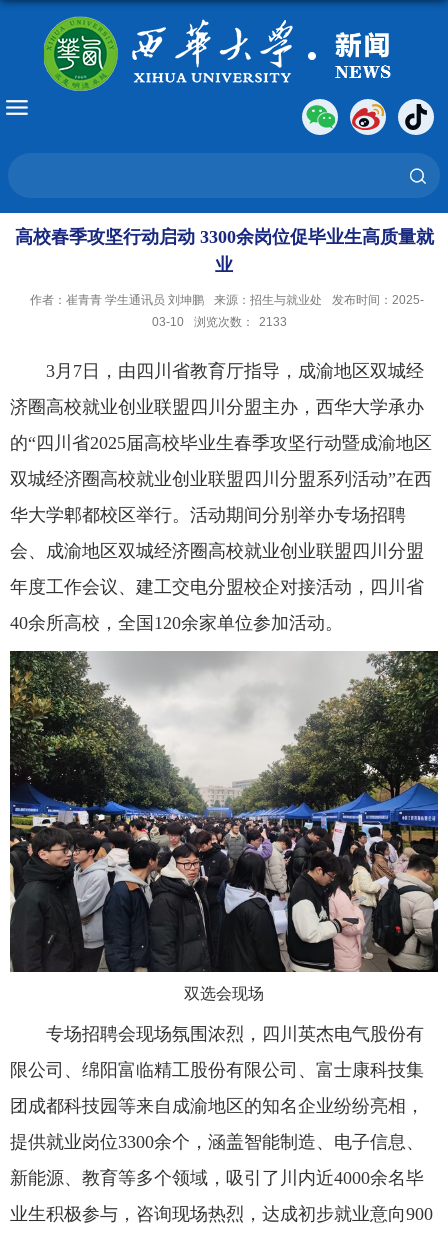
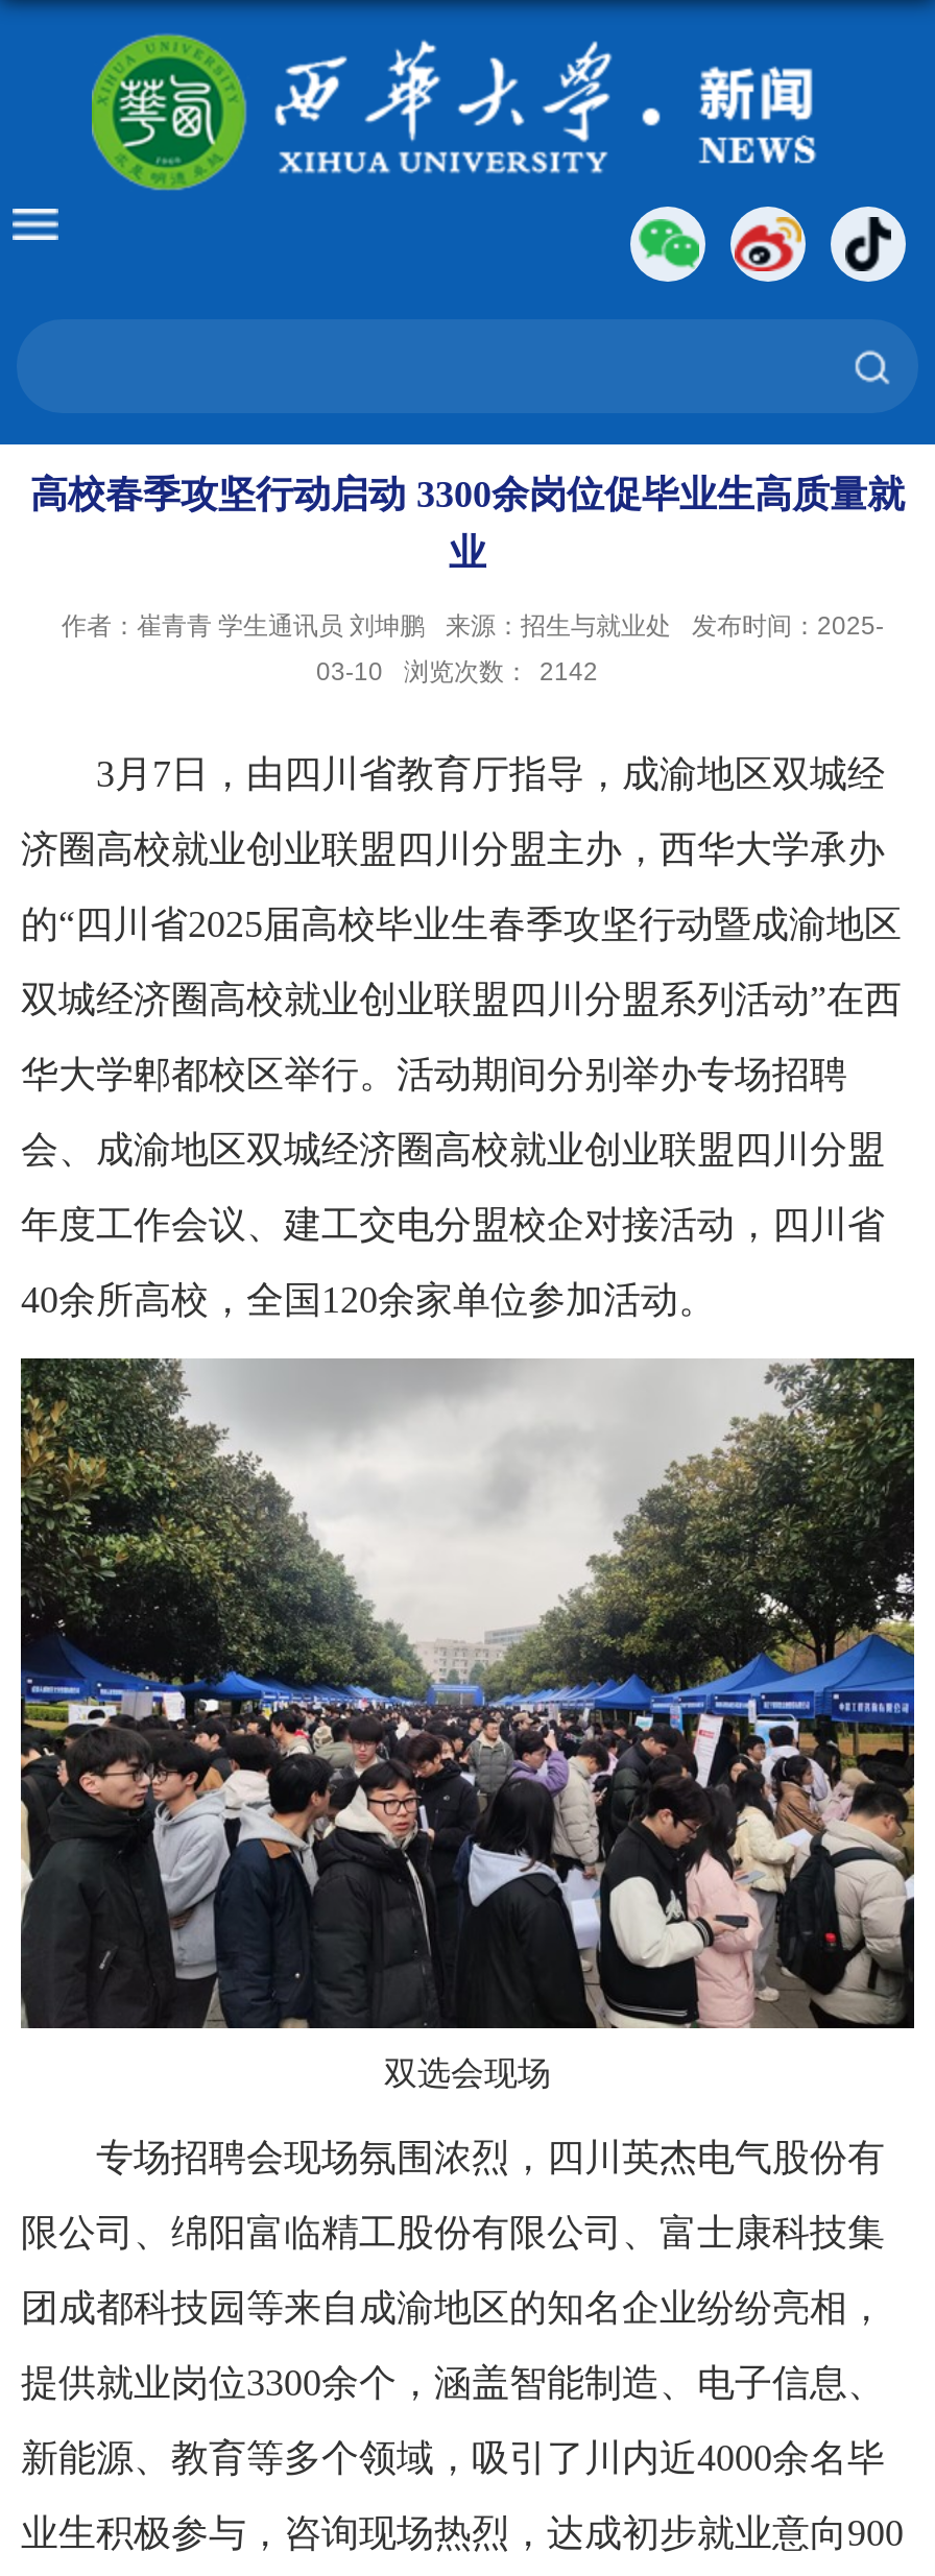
- 03-10 浏览次数： 2133
+ 03-10 浏览次数： 2142
